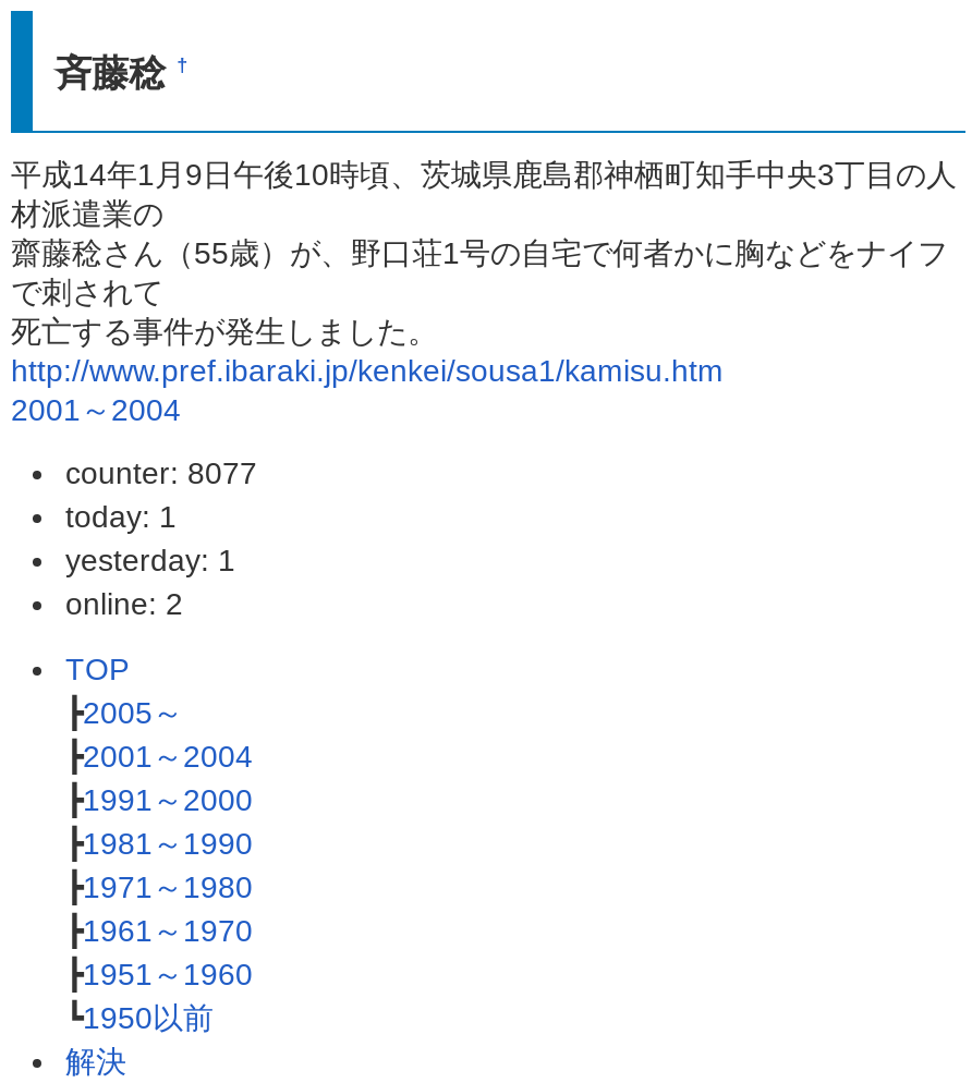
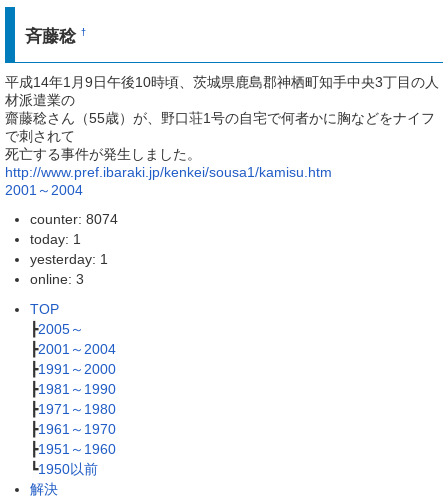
- counter: 8077
+ counter: 8074

- online: 2
+ online: 3
